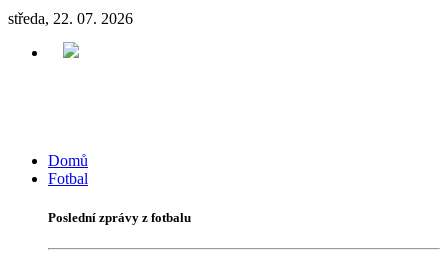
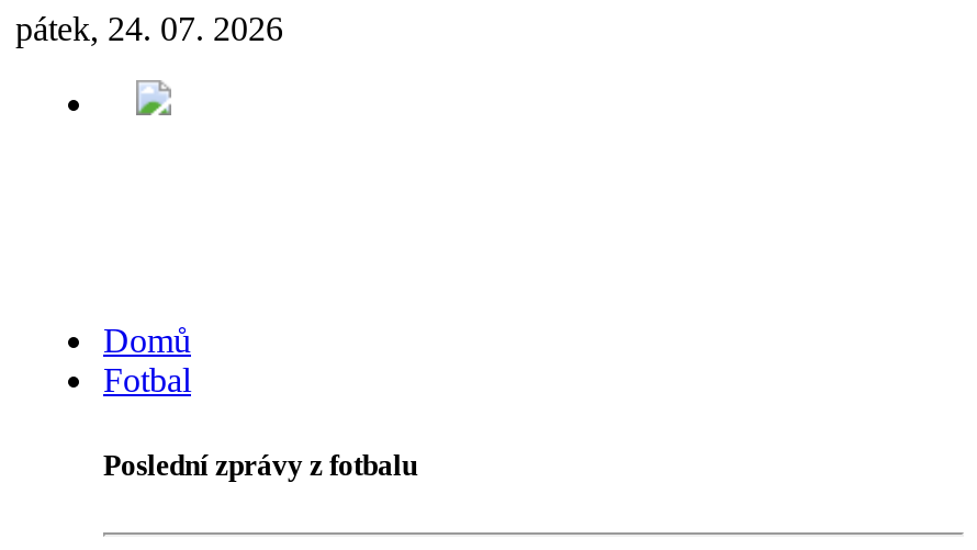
- středa, 22. 07. 2026
+ pátek, 24. 07. 2026
